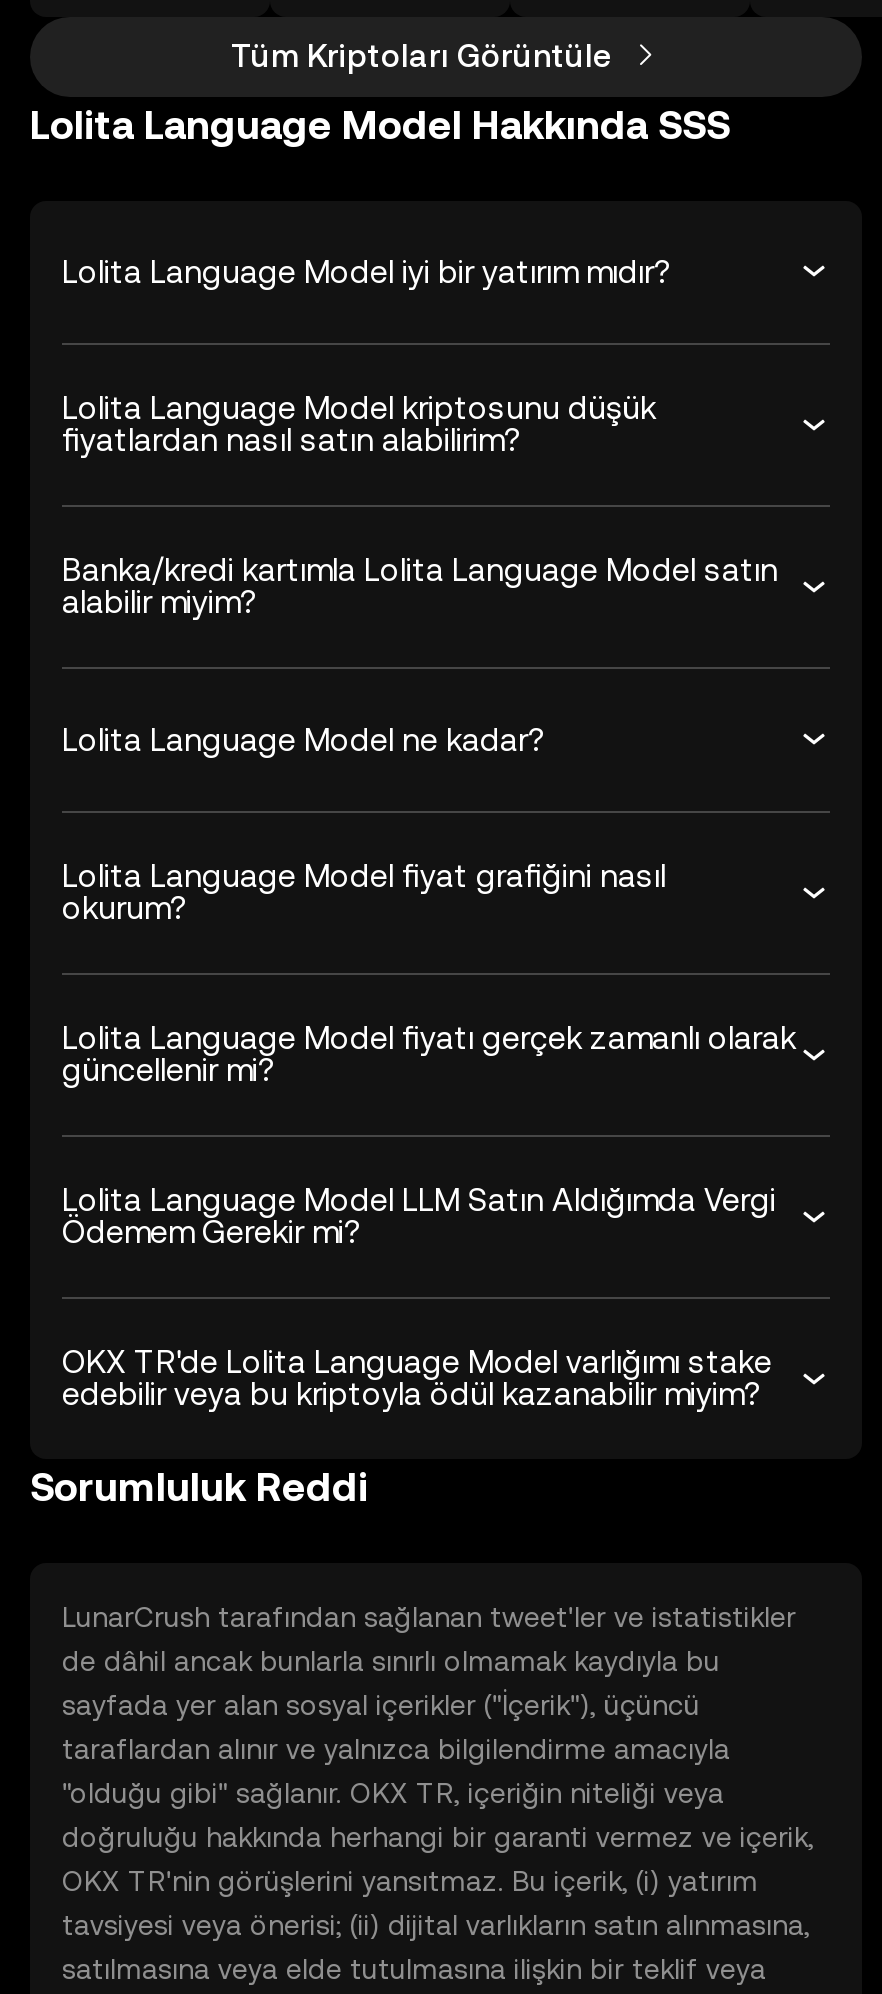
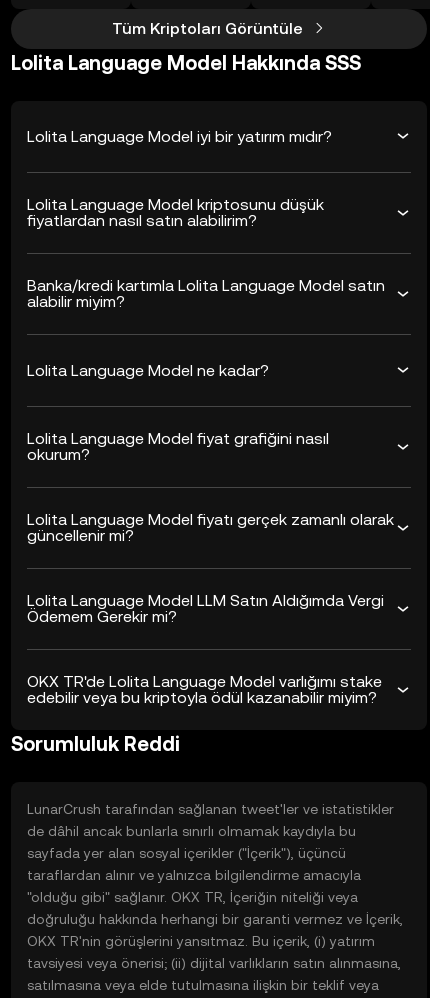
- "olduğu gibi" sağlanır. OKX TR, içeriğin niteliği veya
+ "olduğu gibi" sağlanır. OKX TR, İçeriğin niteliği veya

- doğruluğu hakkında herhangi bir garanti vermez ve içerik,
+ doğruluğu hakkında herhangi bir garanti vermez ve İçerik,
